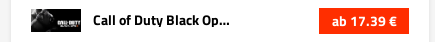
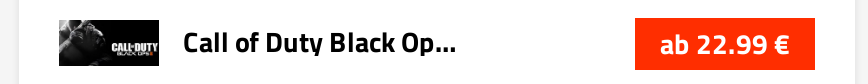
- ab 17.39 €
+ ab 22.99 €
